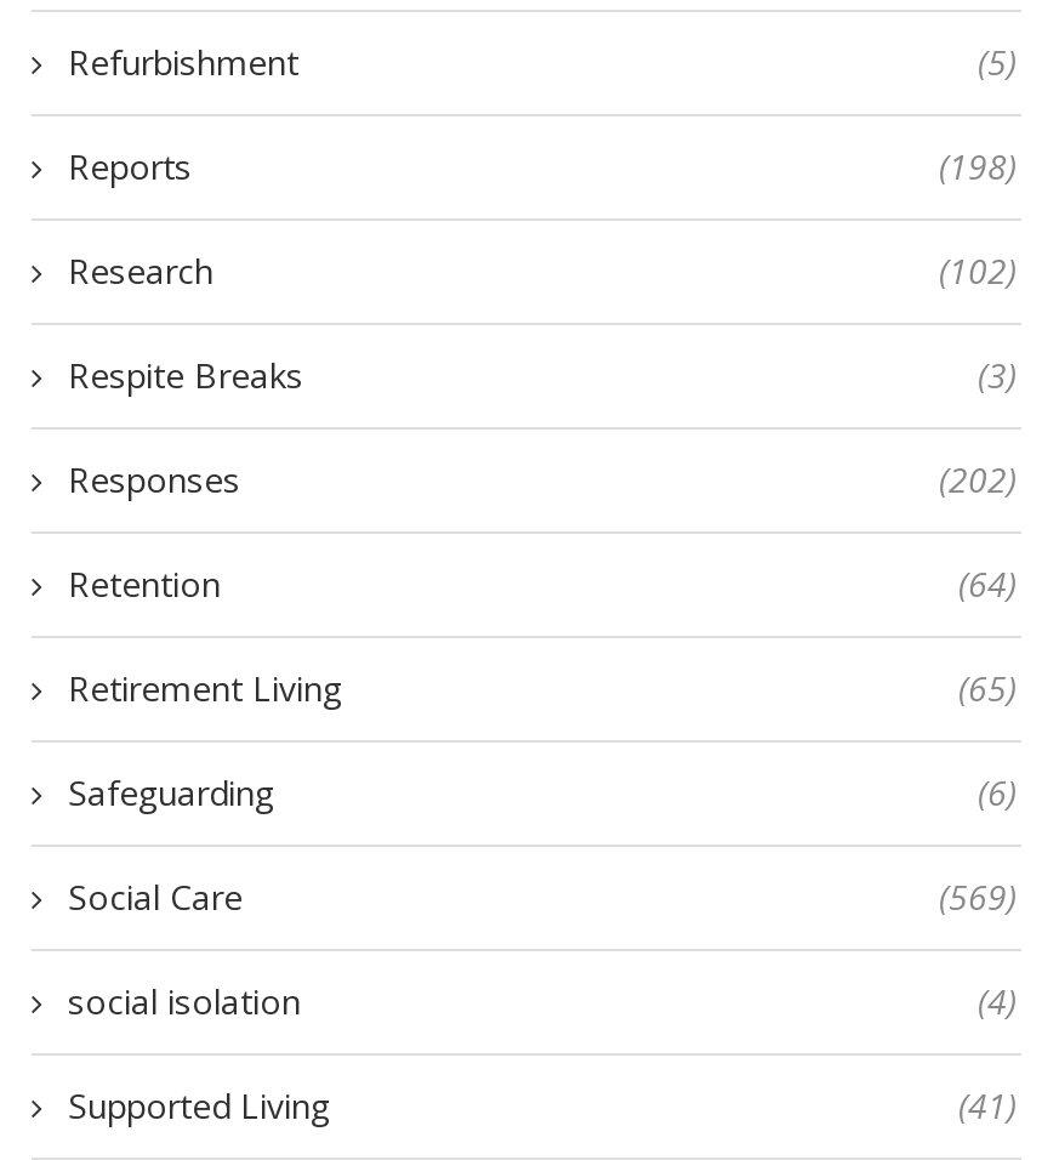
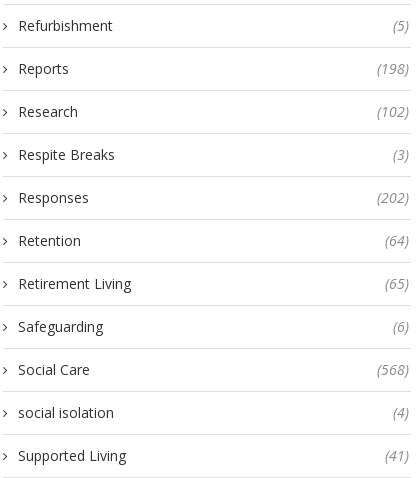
- (569)
+ (568)
